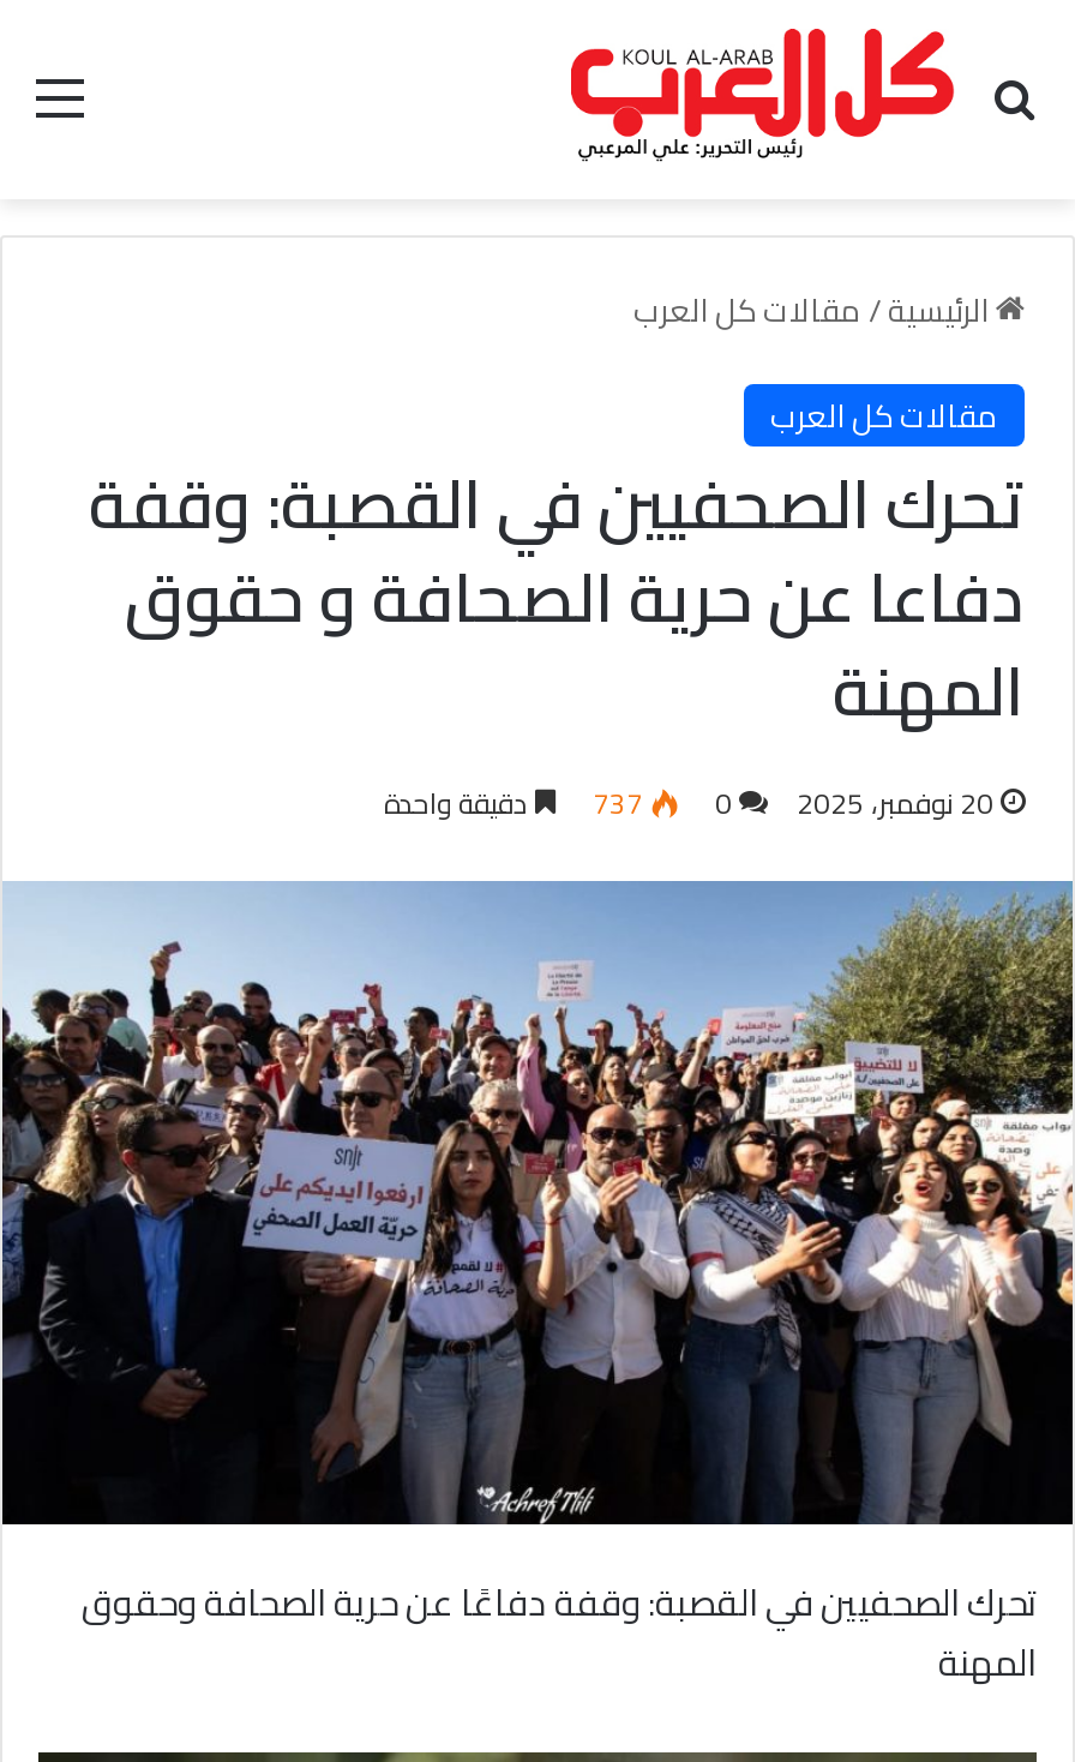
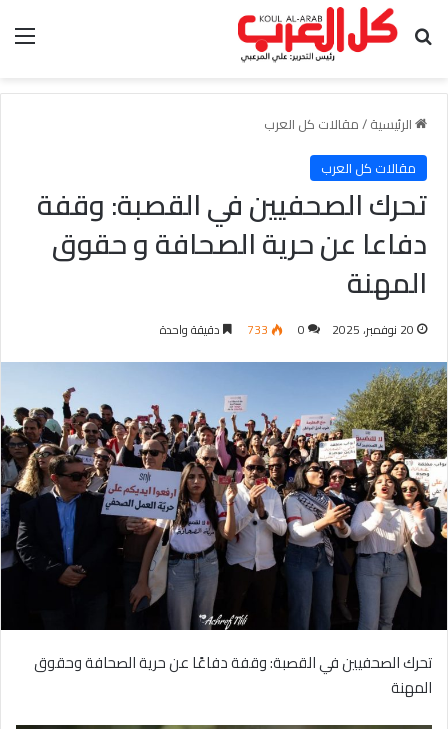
- 737
+ 733
